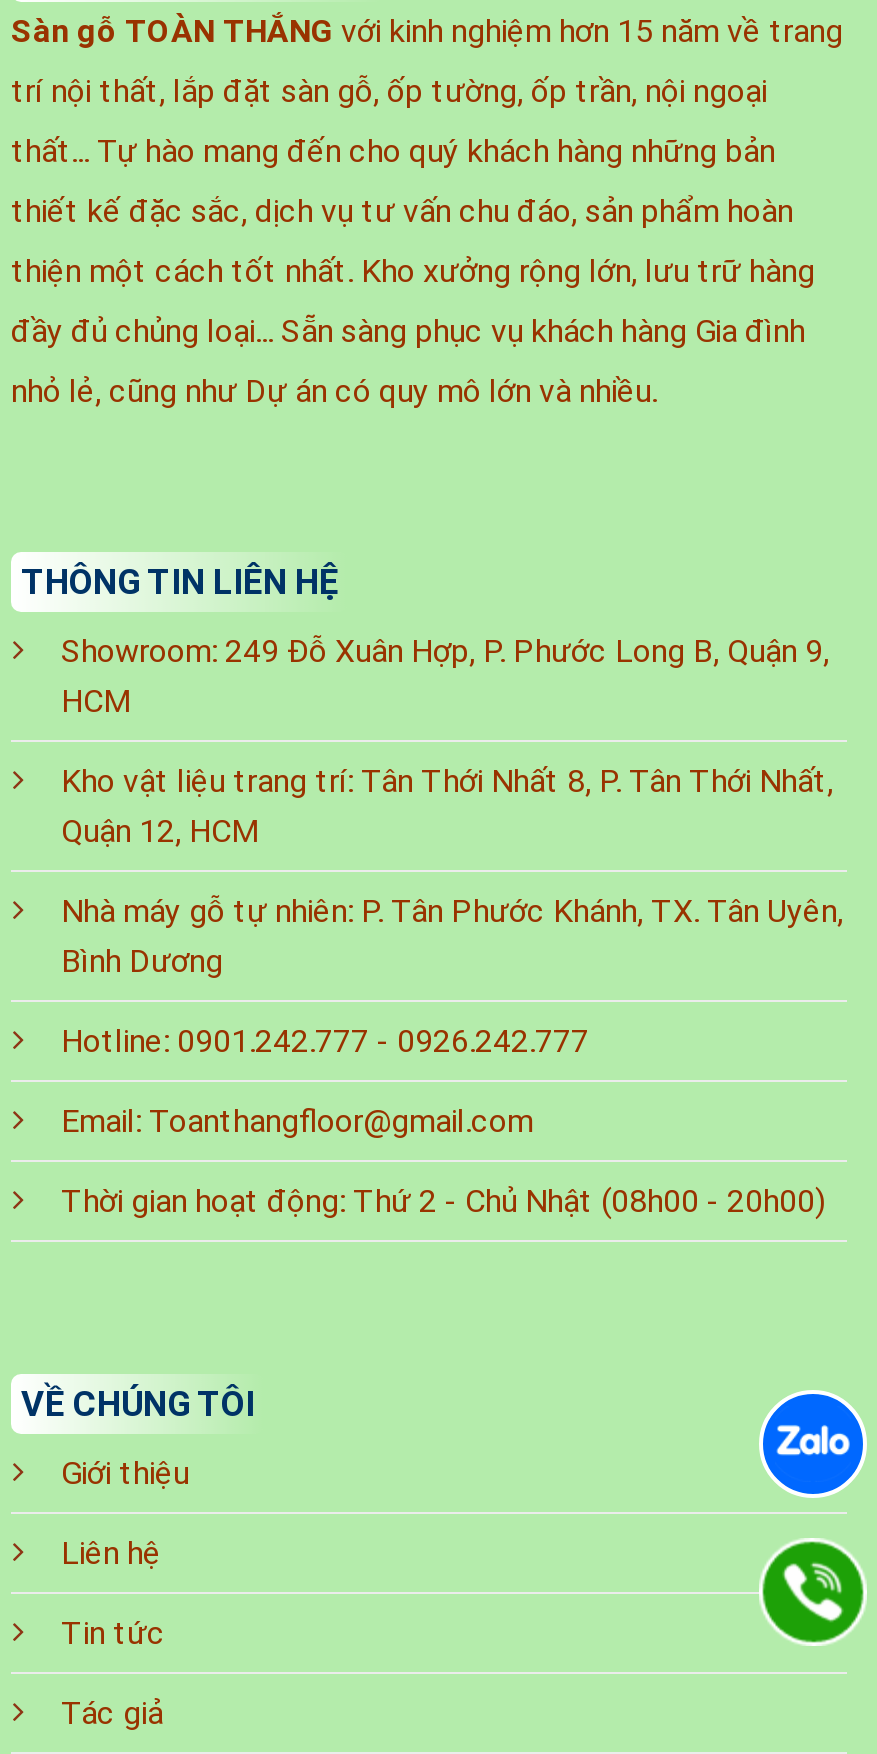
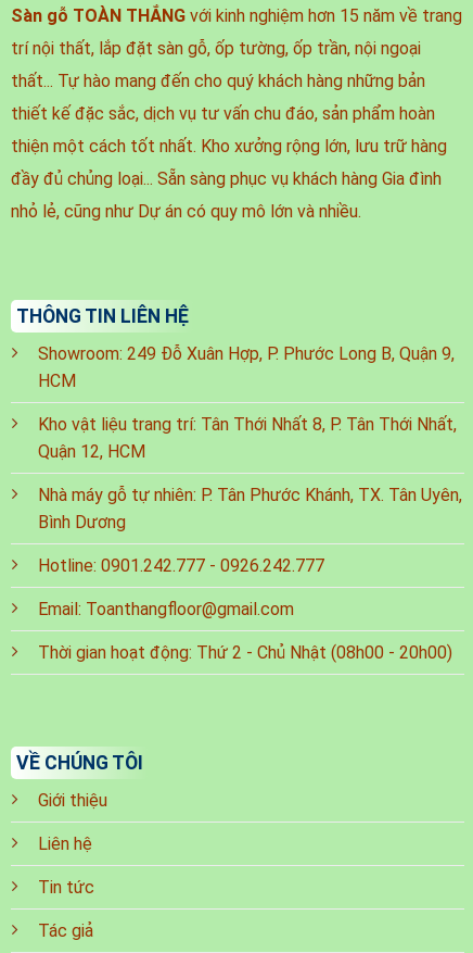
- [image]

- [image]
